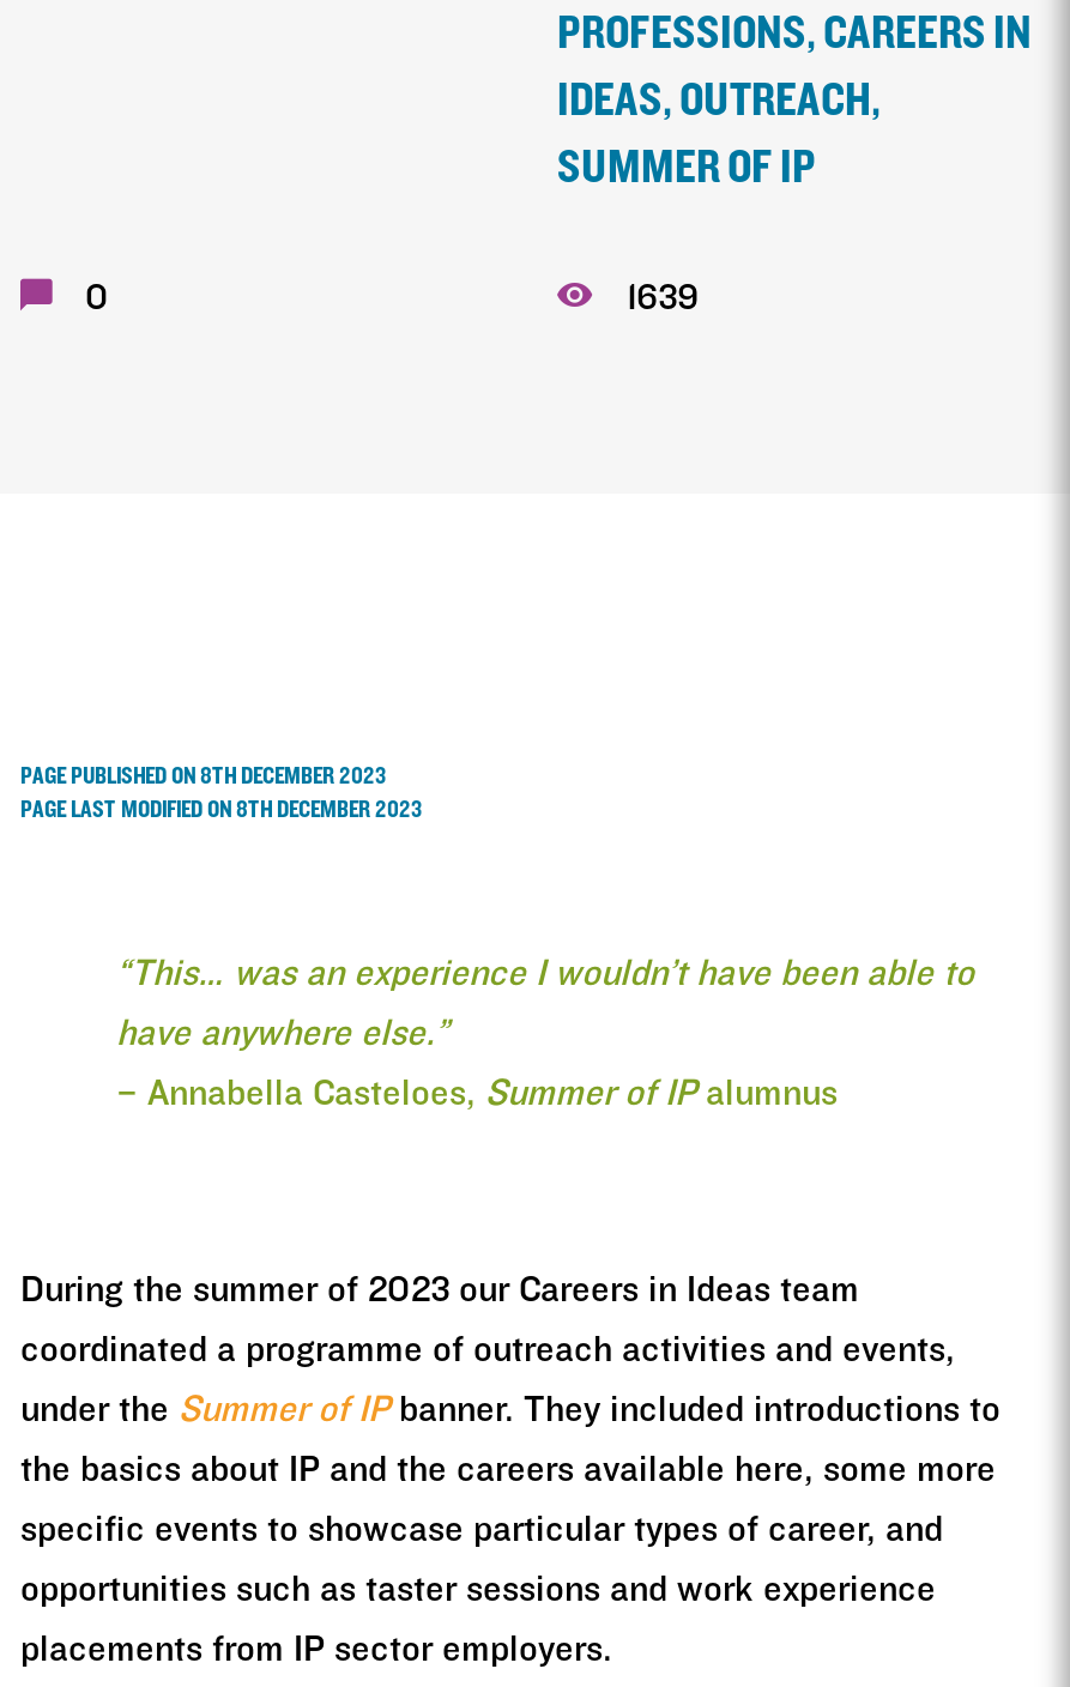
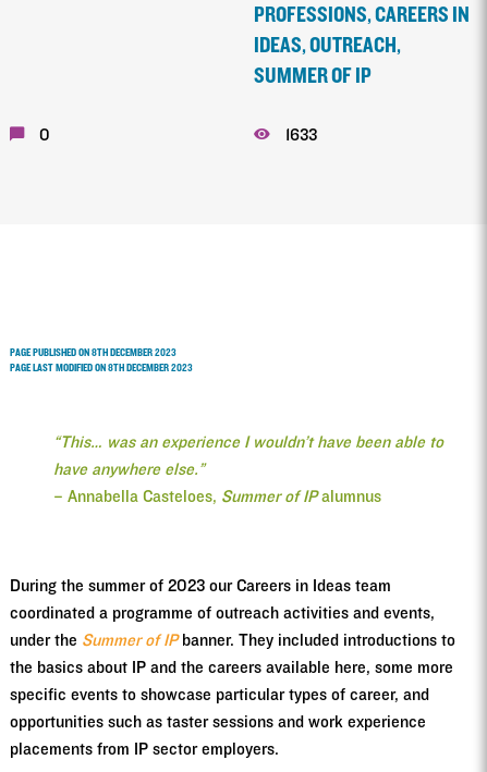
- 1639
+ 1633
